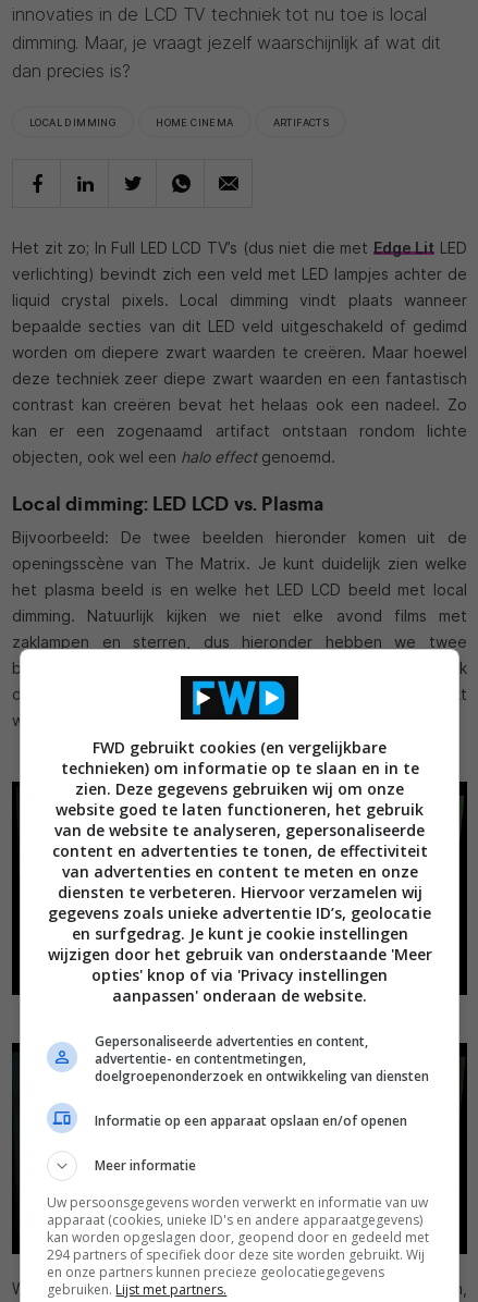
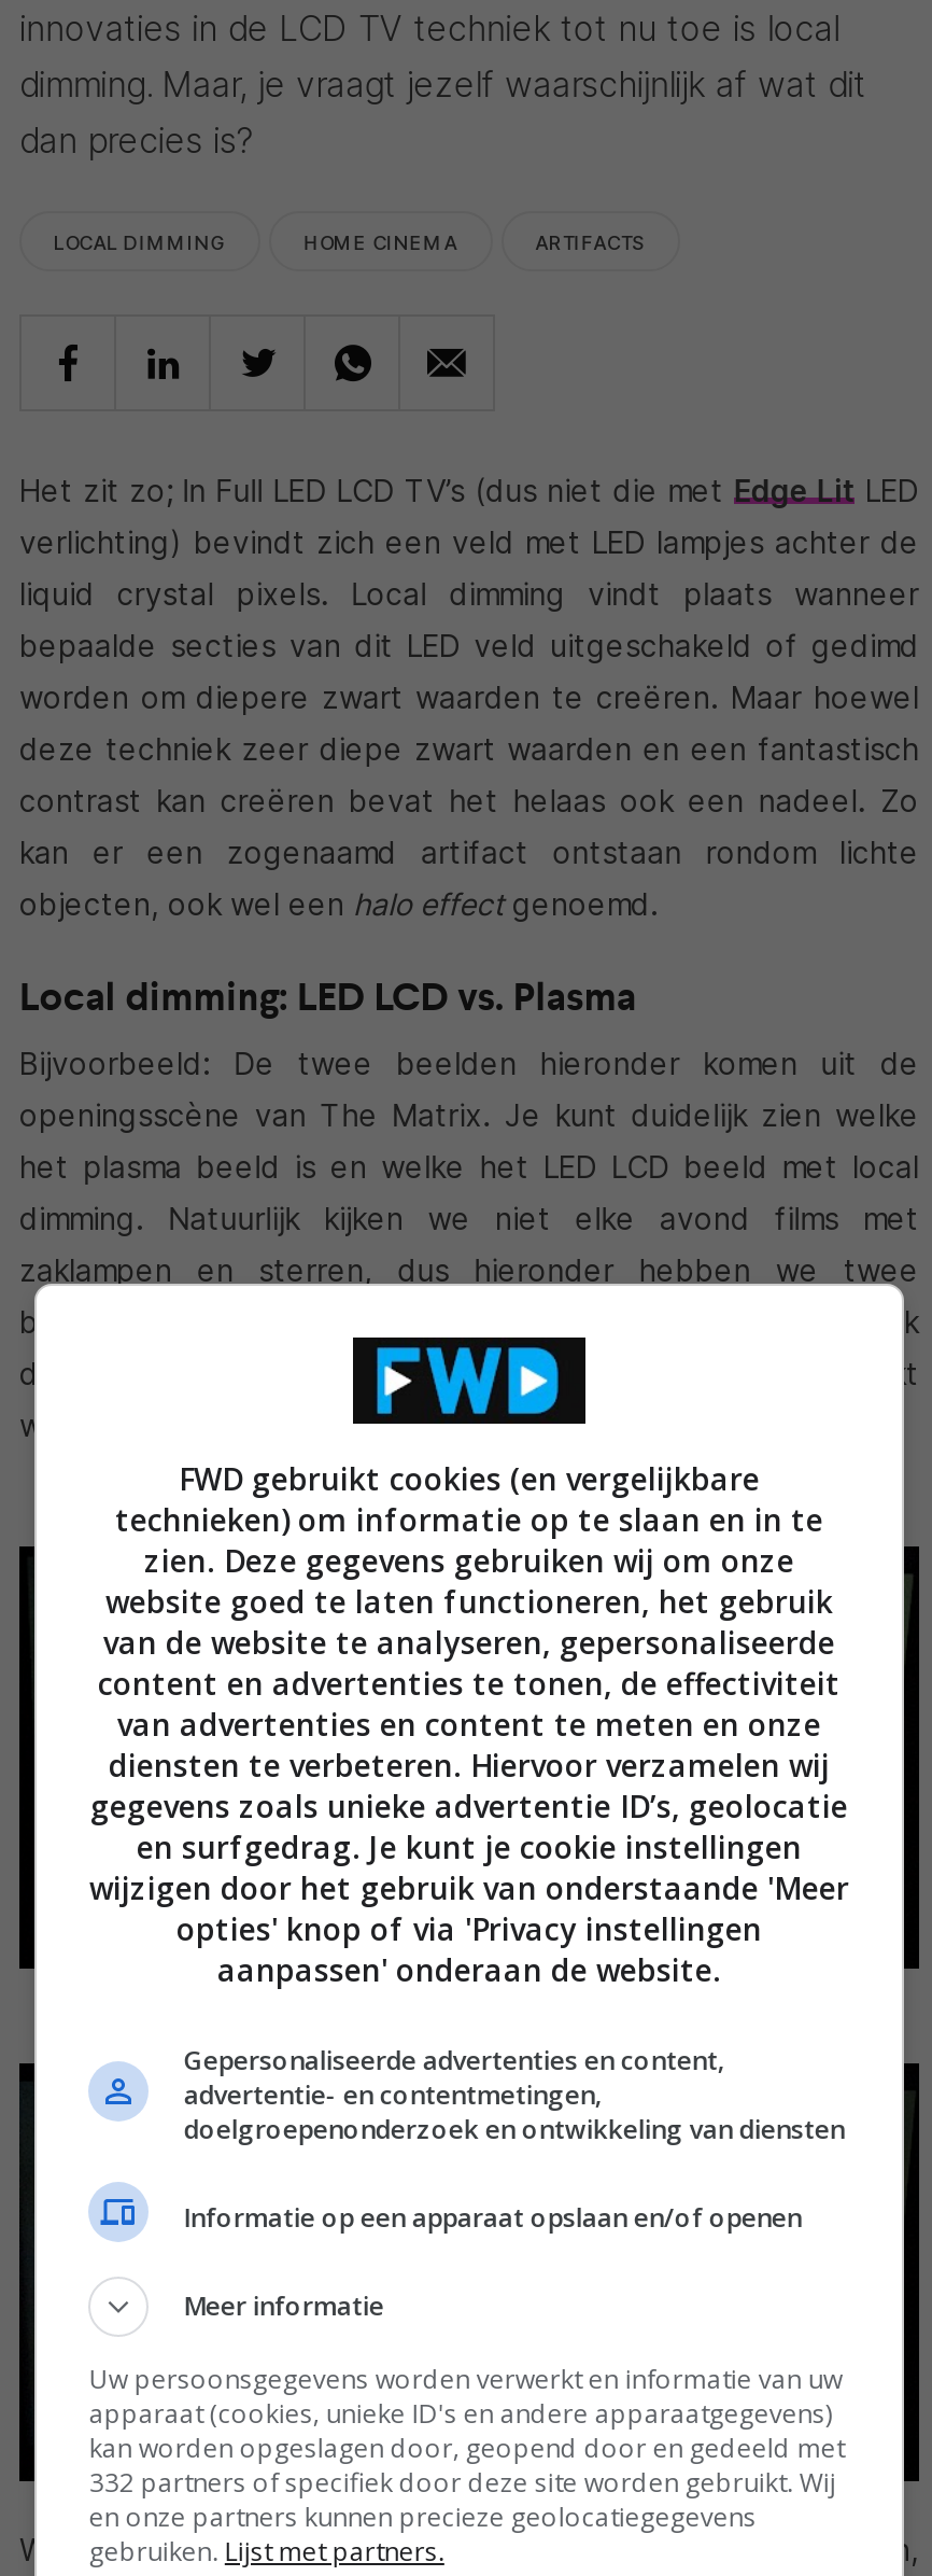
- 294 partners of specifiek door deze site worden gebruikt. Wij
+ 332 partners of specifiek door deze site worden gebruikt. Wij
